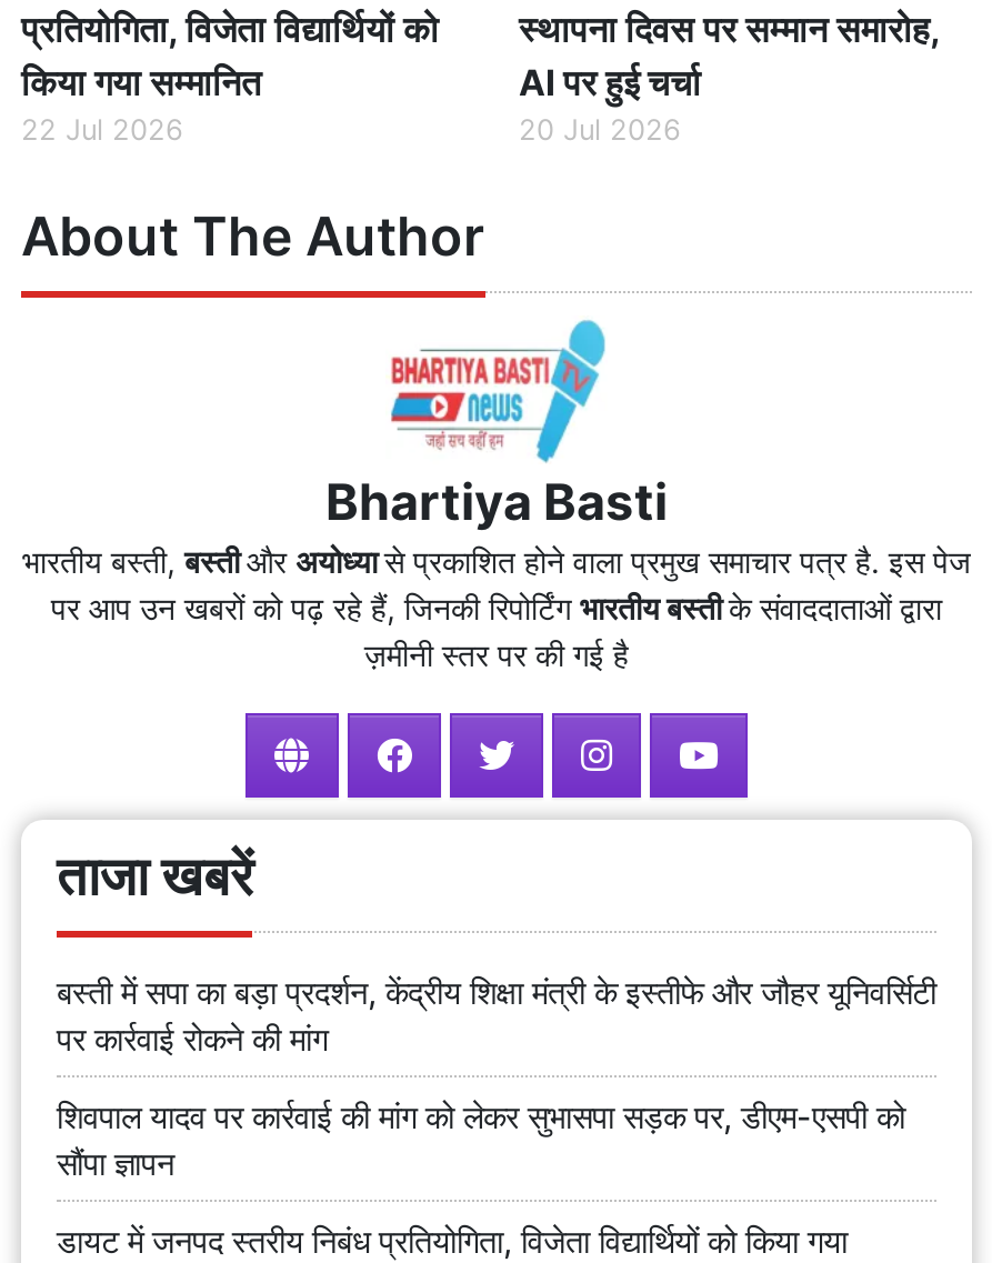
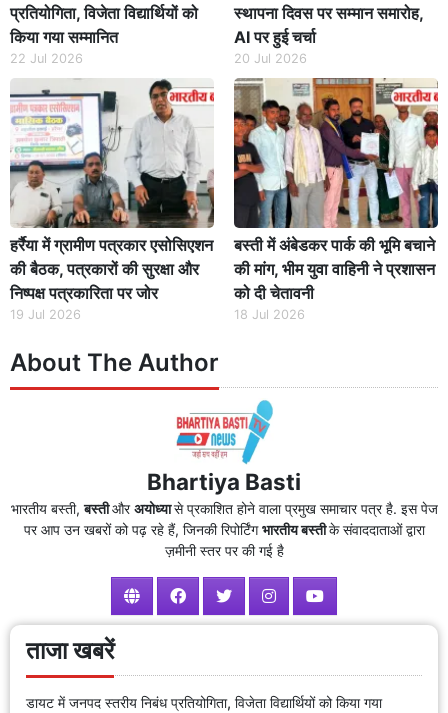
+ [image]
+ हर्रैया में ग्रामीण पत्रकार एसोसिएशन
+ की बैठक, पत्रकारों की सुरक्षा और
+ निष्पक्ष पत्रकारिता पर जोर
+ 19 Jul 2026

+ [image]
+ बस्ती में अंबेडकर पार्क की भूमि बचाने
+ की मांग, भीम युवा वाहिनी ने प्रशासन
+ को दी चेतावनी
+ 18 Jul 2026

moved down: [image] | About The Author | Bhartiya Basti | भारतीय बस्ती, बस्तीऔर अयोध्यासे प्रकाशित होने वाला प्रमुख समाचार पत्र है. इस पेज | पर आप उन खबरों को पढ़ रहे हैं, जिनकी रिपोर्टिंग भारतीय बस्तीके संवाददाताओं द्वारा | ज़मीनी स्तर पर की गई है | ताजा खबरें

- बस्ती में सपा का बड़ा प्रदर्शन, केंद्रीय शिक्षा मंत्री के इस्तीफे और जौहर यूनिवर्सिटी
- पर कार्रवाई रोकने की मांग
- शिवपाल यादव पर कार्रवाई की मांग को लेकर सुभासपा सड़क पर, डीएम-एसपी को
- सौंपा ज्ञापन
